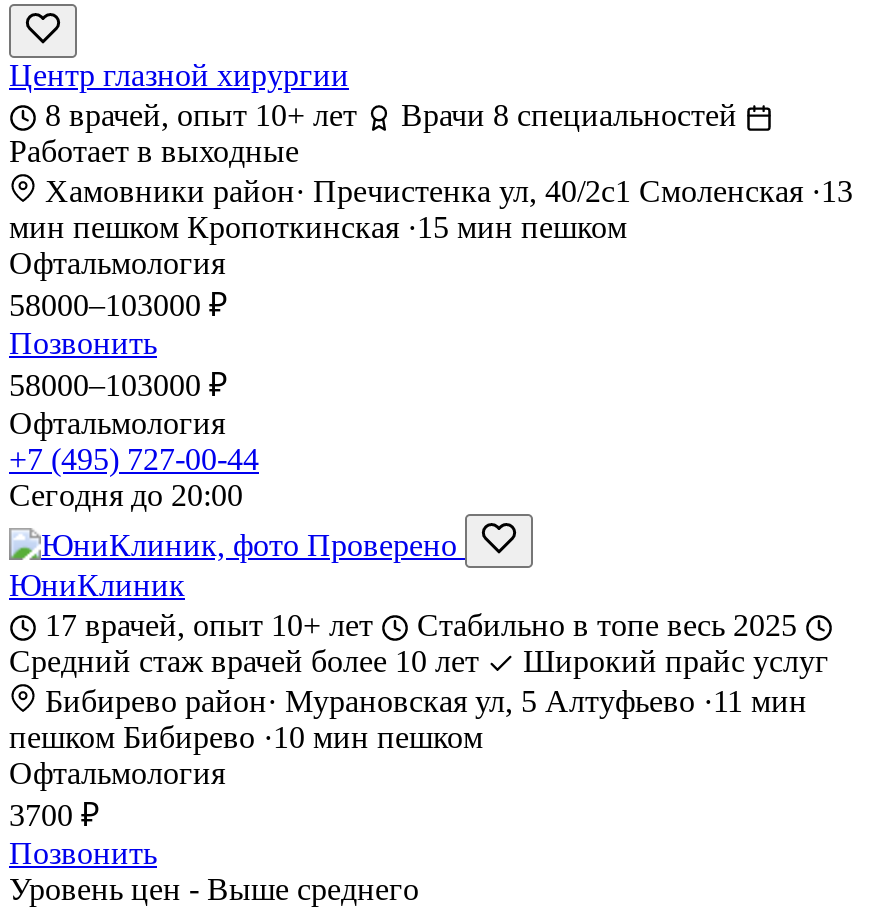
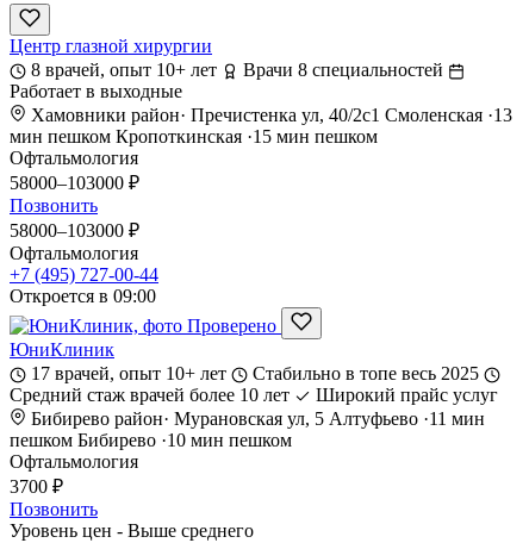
- Сегодня до 20:00
+ Откроется в 09:00
